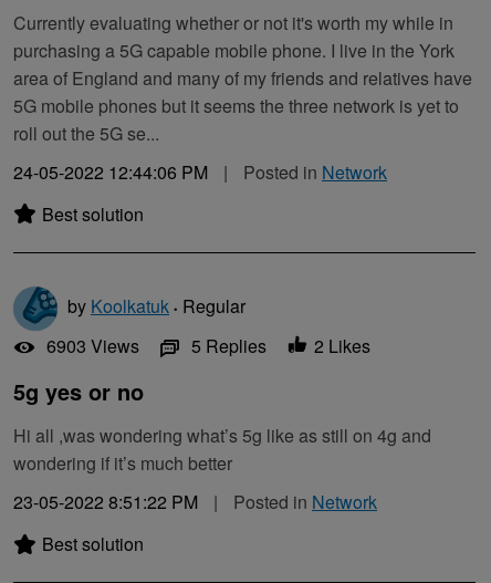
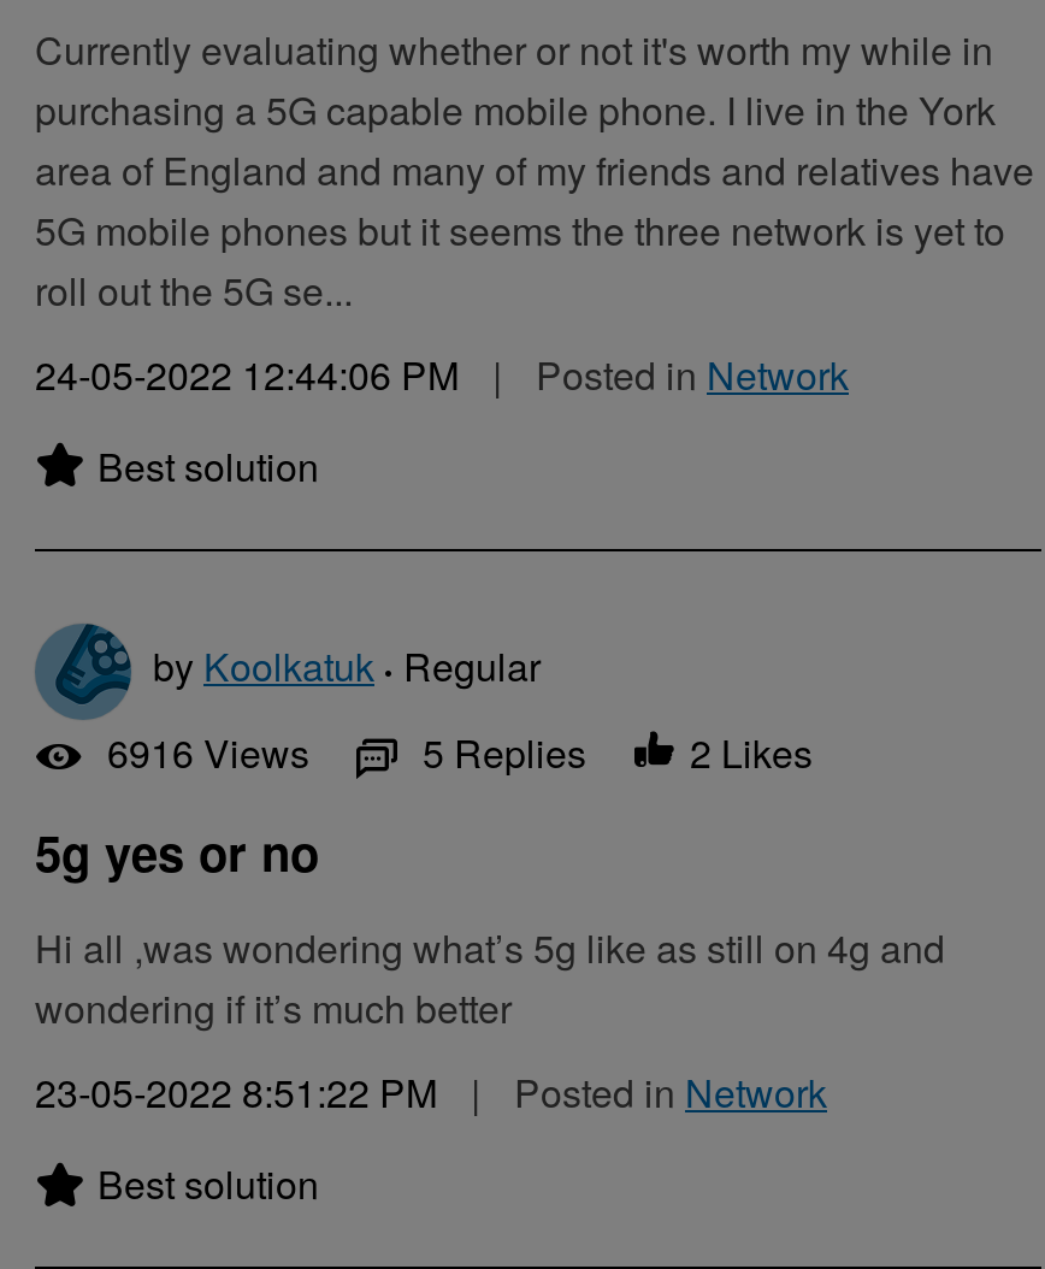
- 6903 Views
+ 6916 Views
